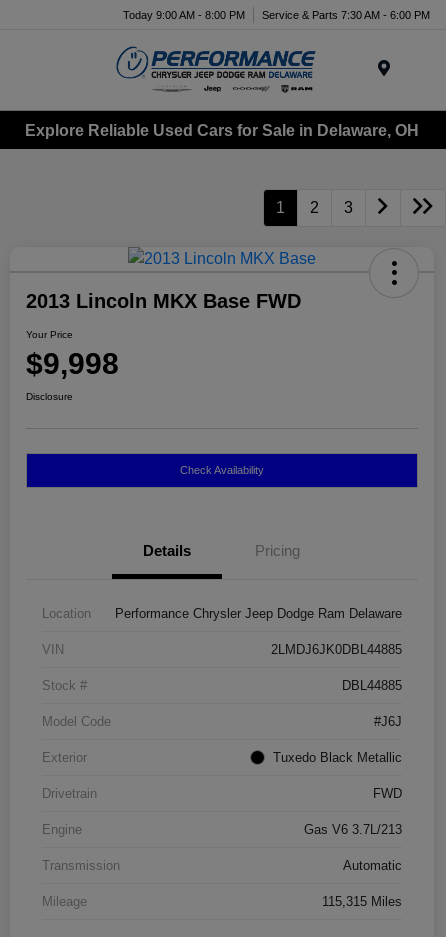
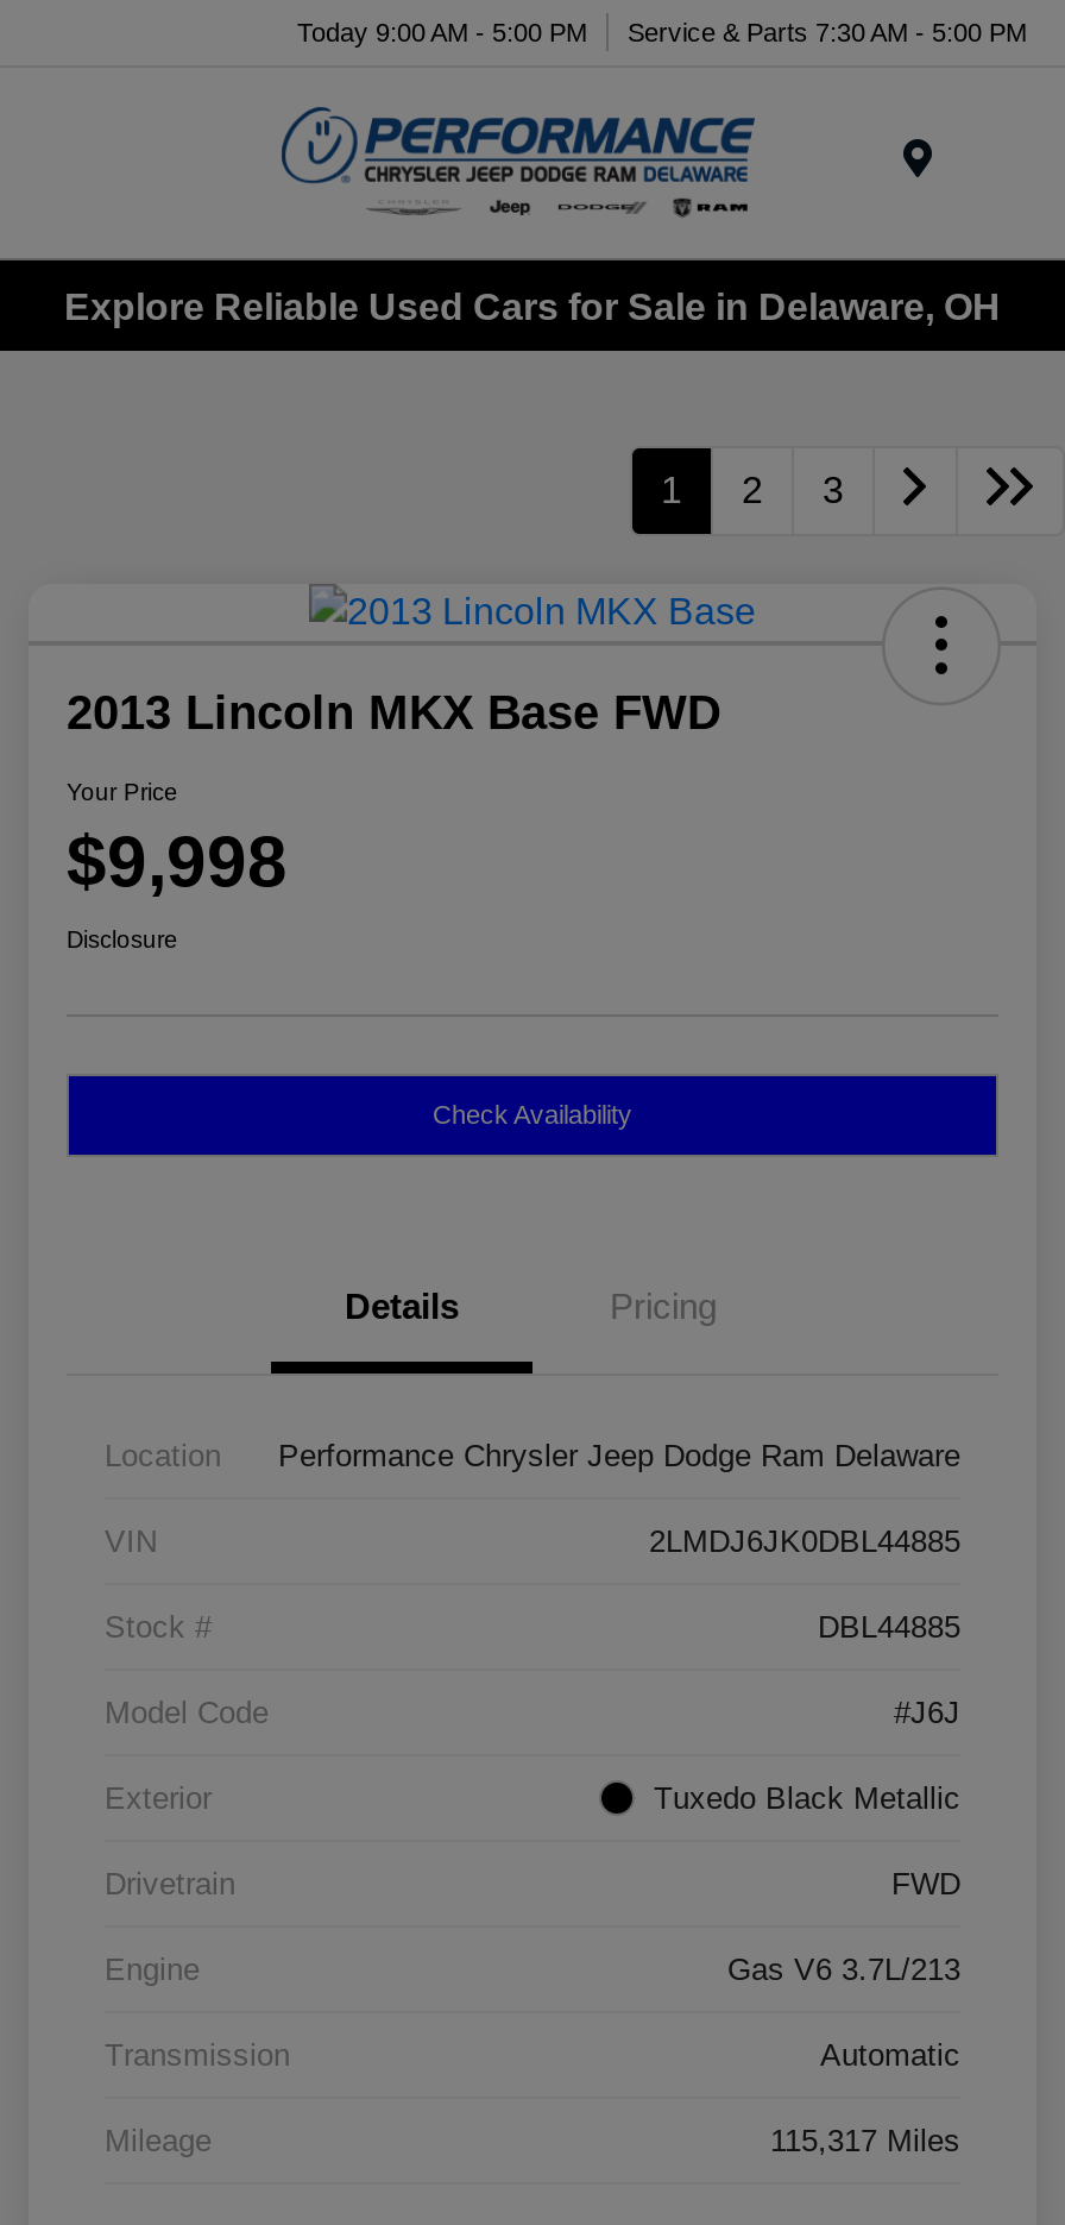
- Today 9:00 AM - 8:00 PM
+ Today 9:00 AM - 5:00 PM

- Service & Parts 7:30 AM - 6:00 PM
+ Service & Parts 7:30 AM - 5:00 PM

- 115,315 Miles
+ 115,317 Miles
